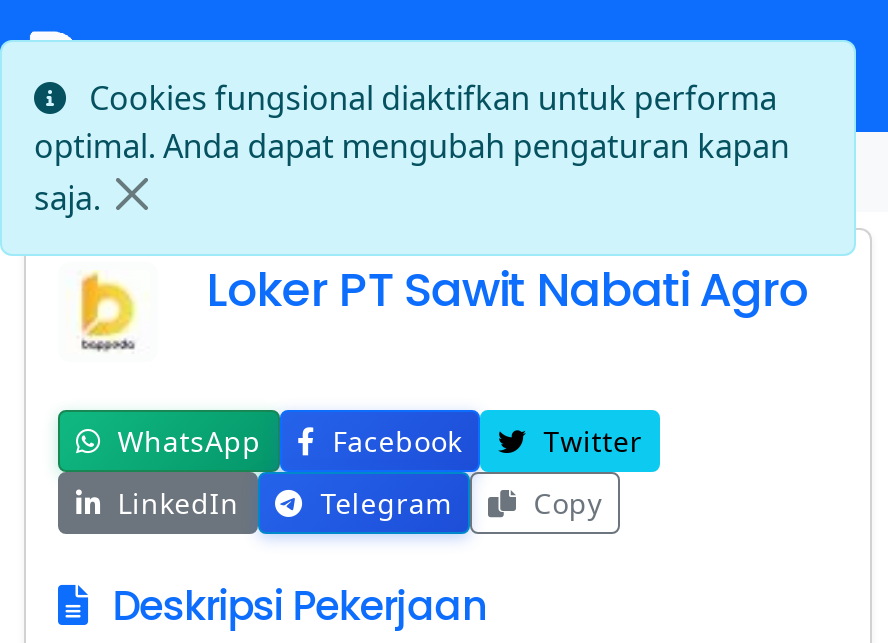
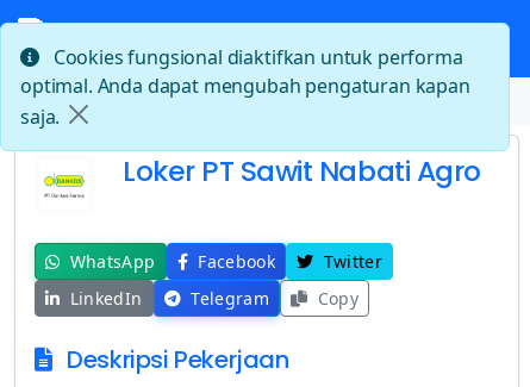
- [image]
+ [image]
